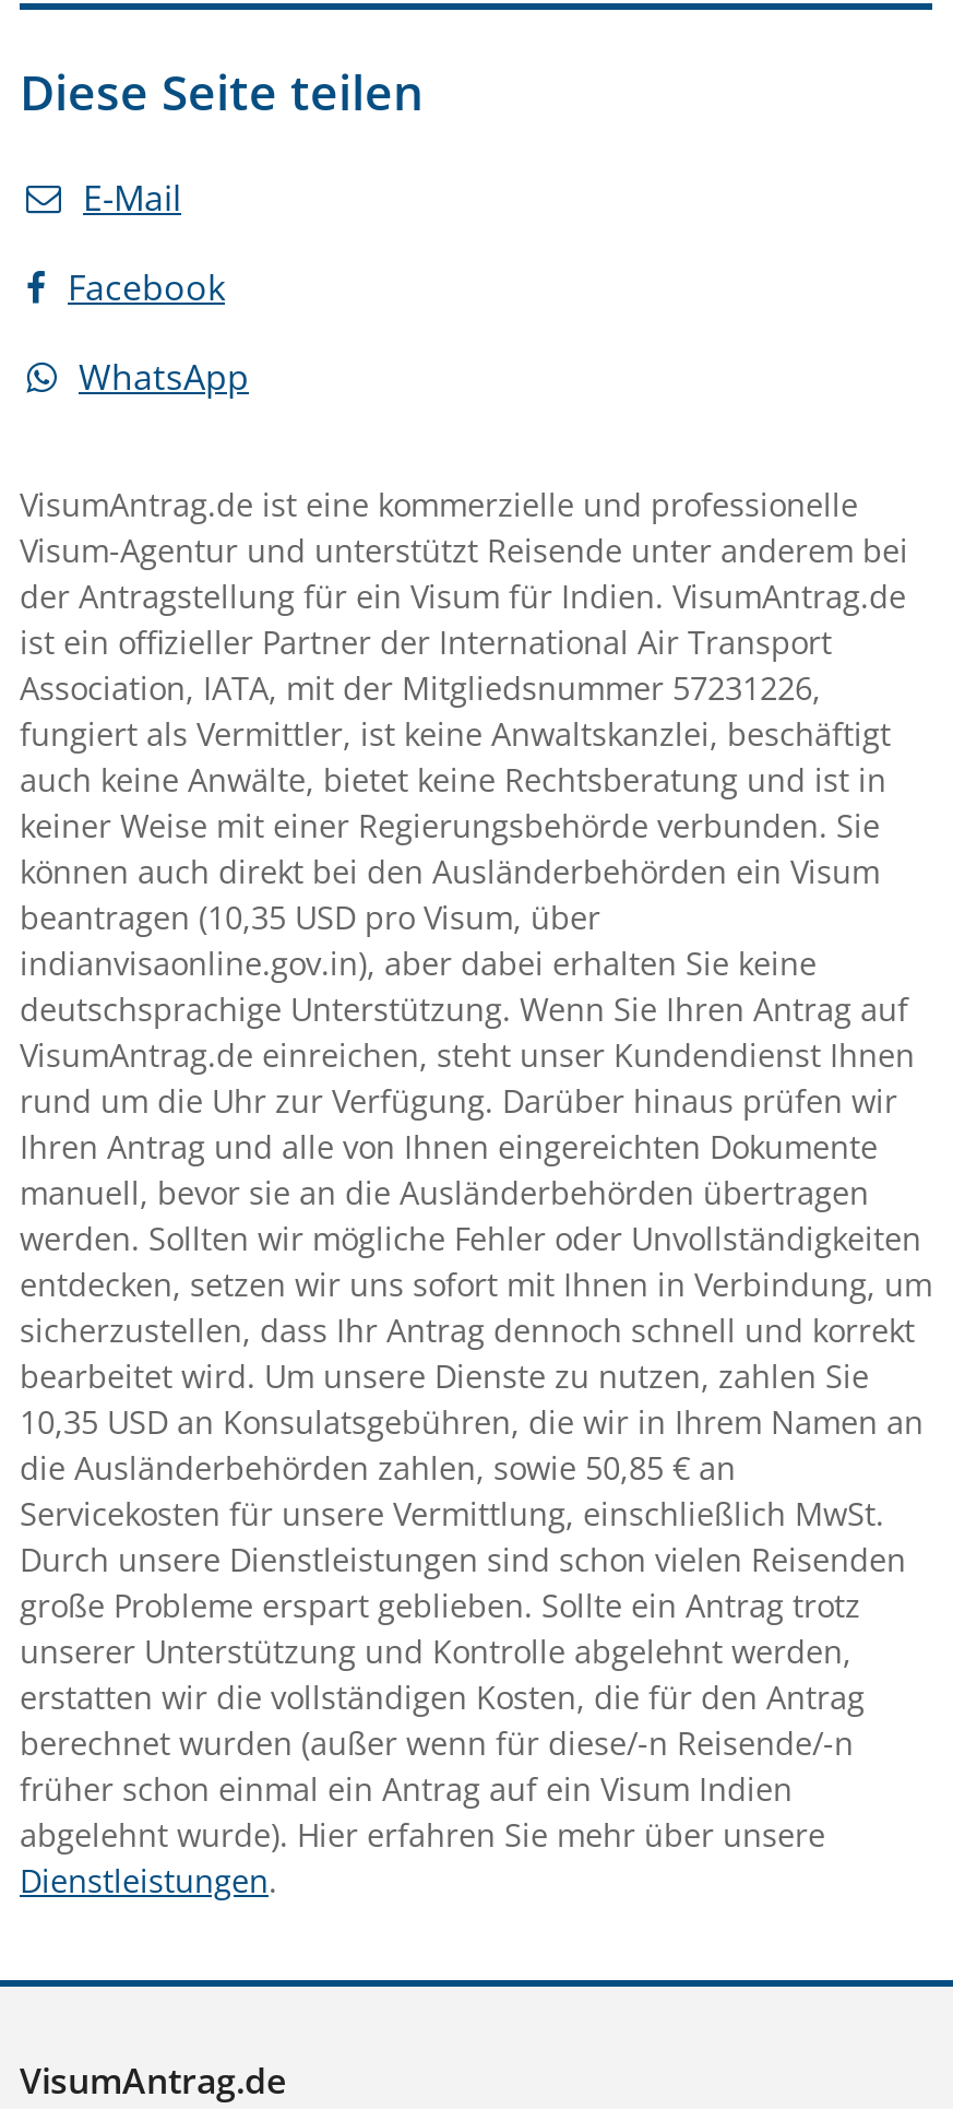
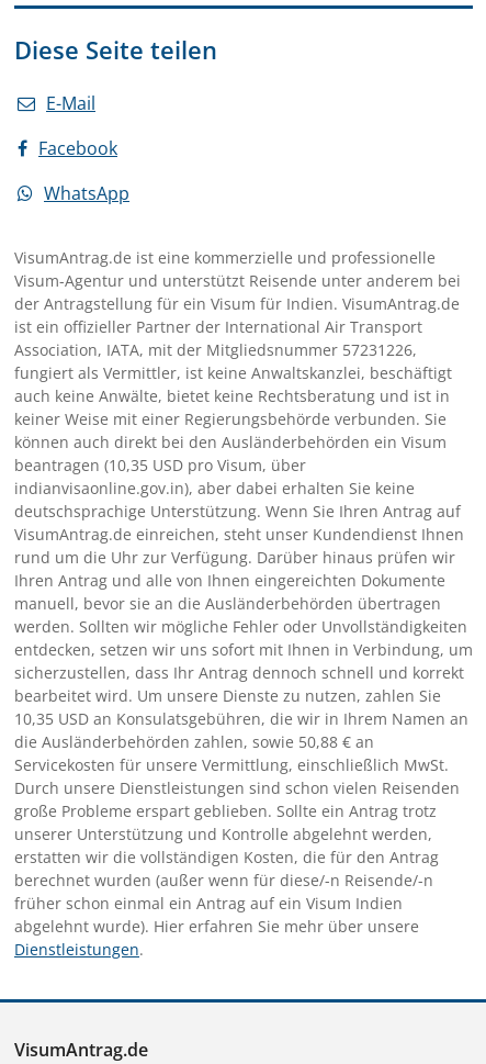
- die Ausländerbehörden zahlen, sowie 50,85 € an
+ die Ausländerbehörden zahlen, sowie 50,88 € an
